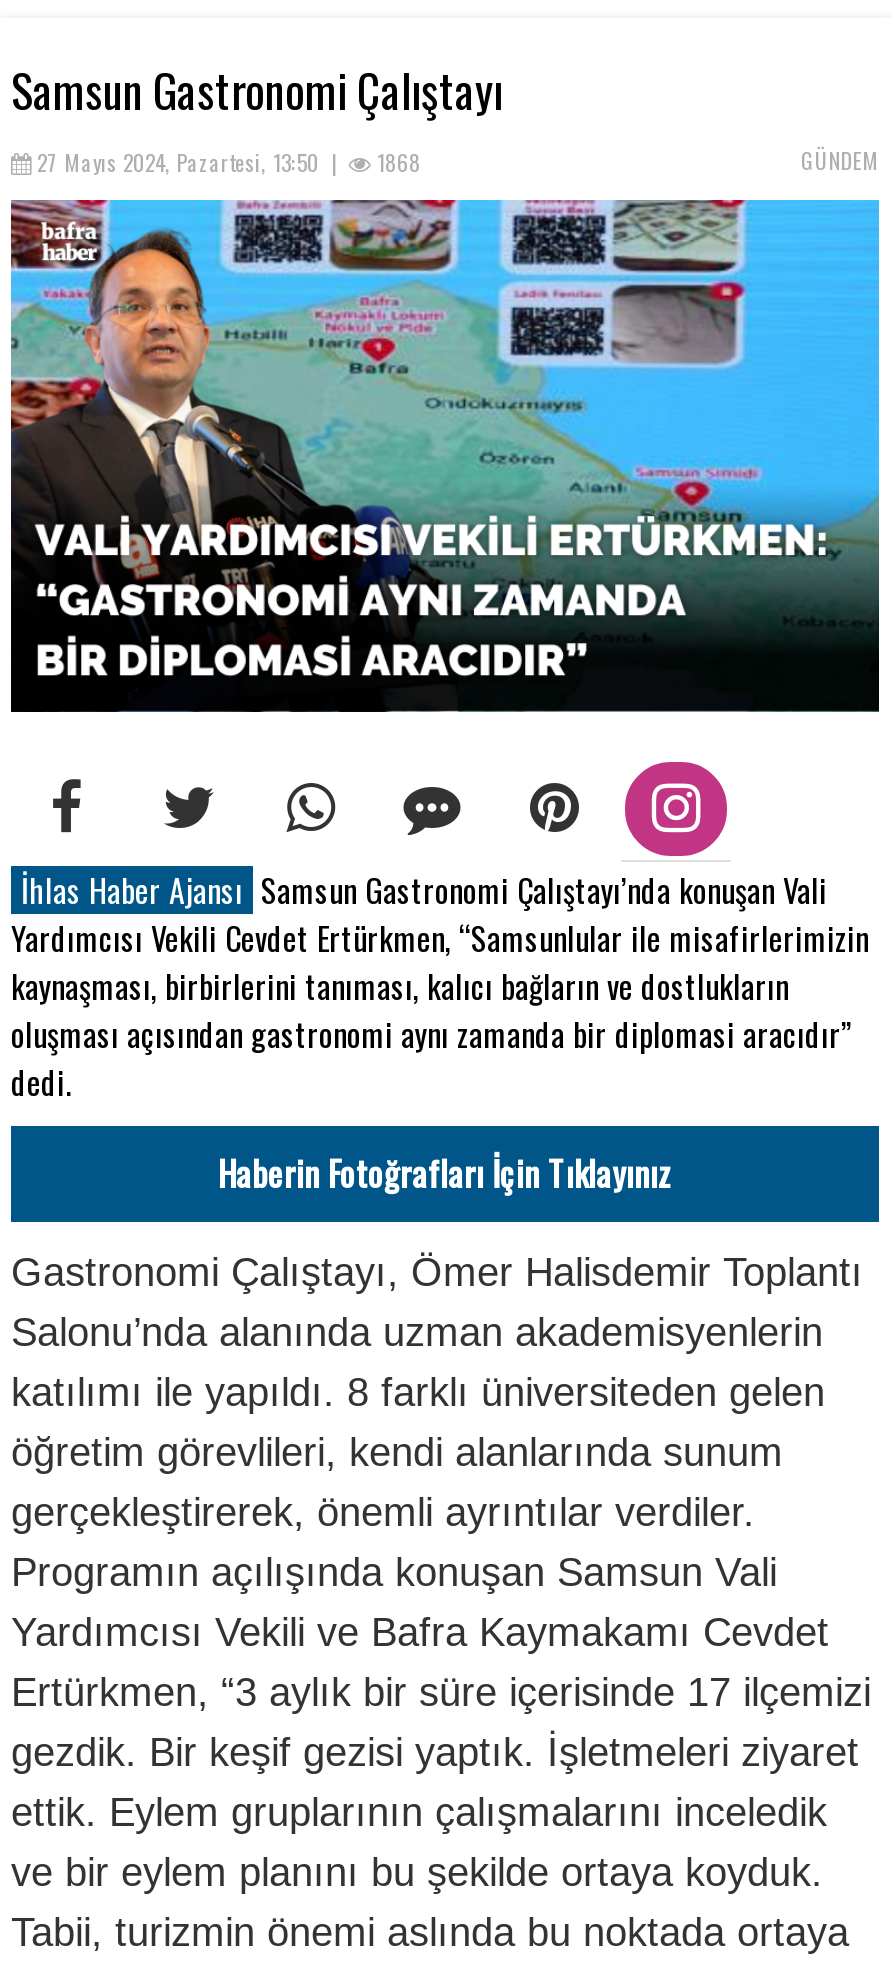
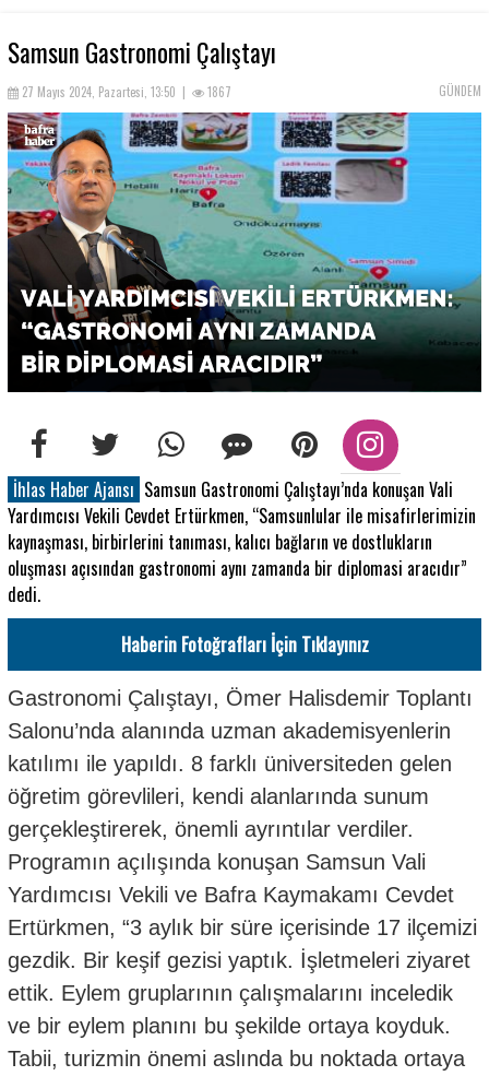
- 1868
+ 1867
